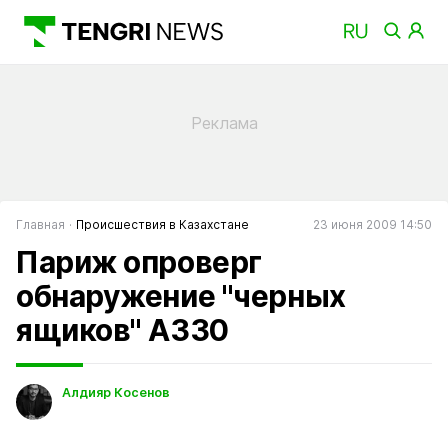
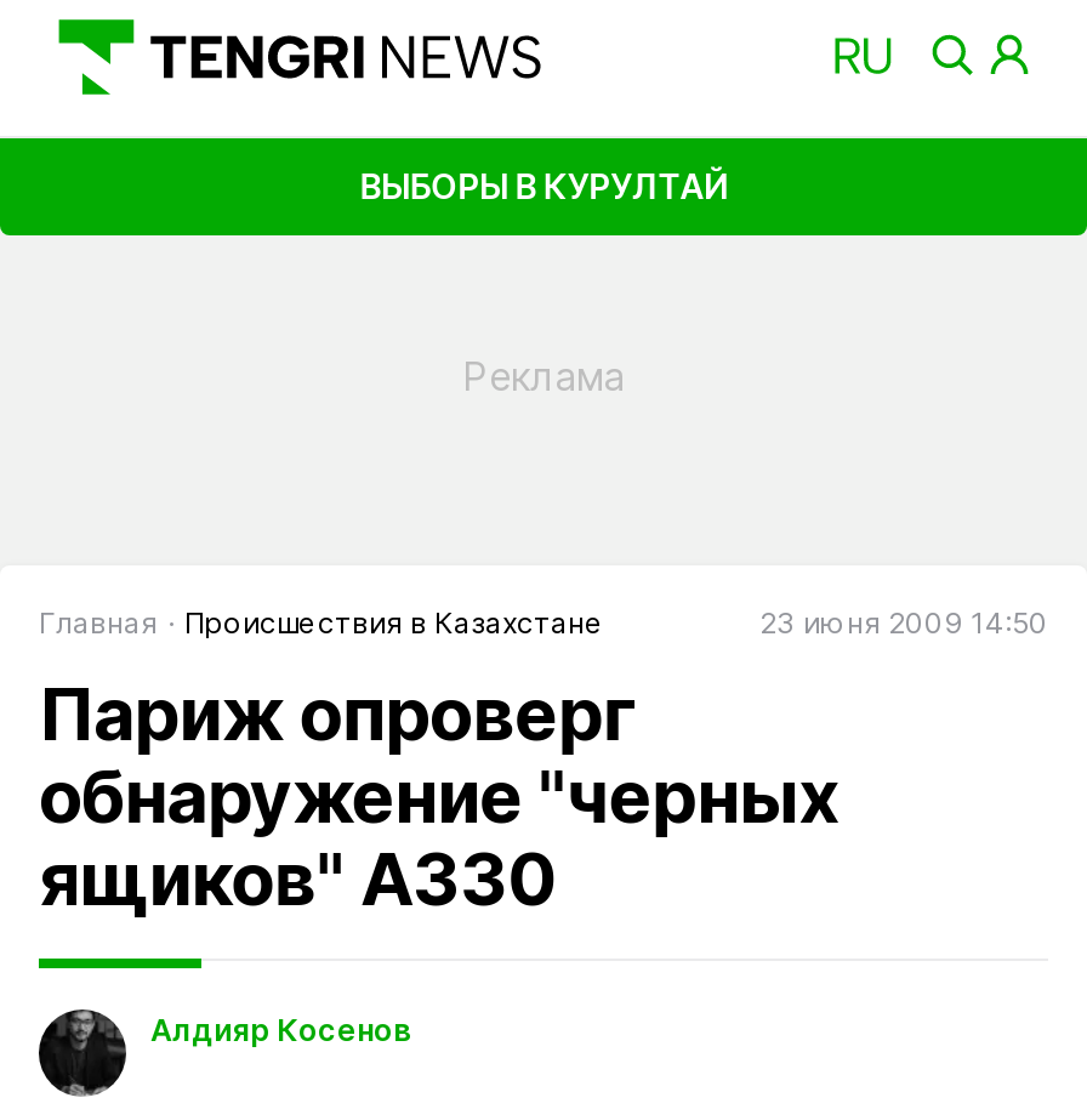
+ ВЫБОРЫ В КУРУЛТАЙ
